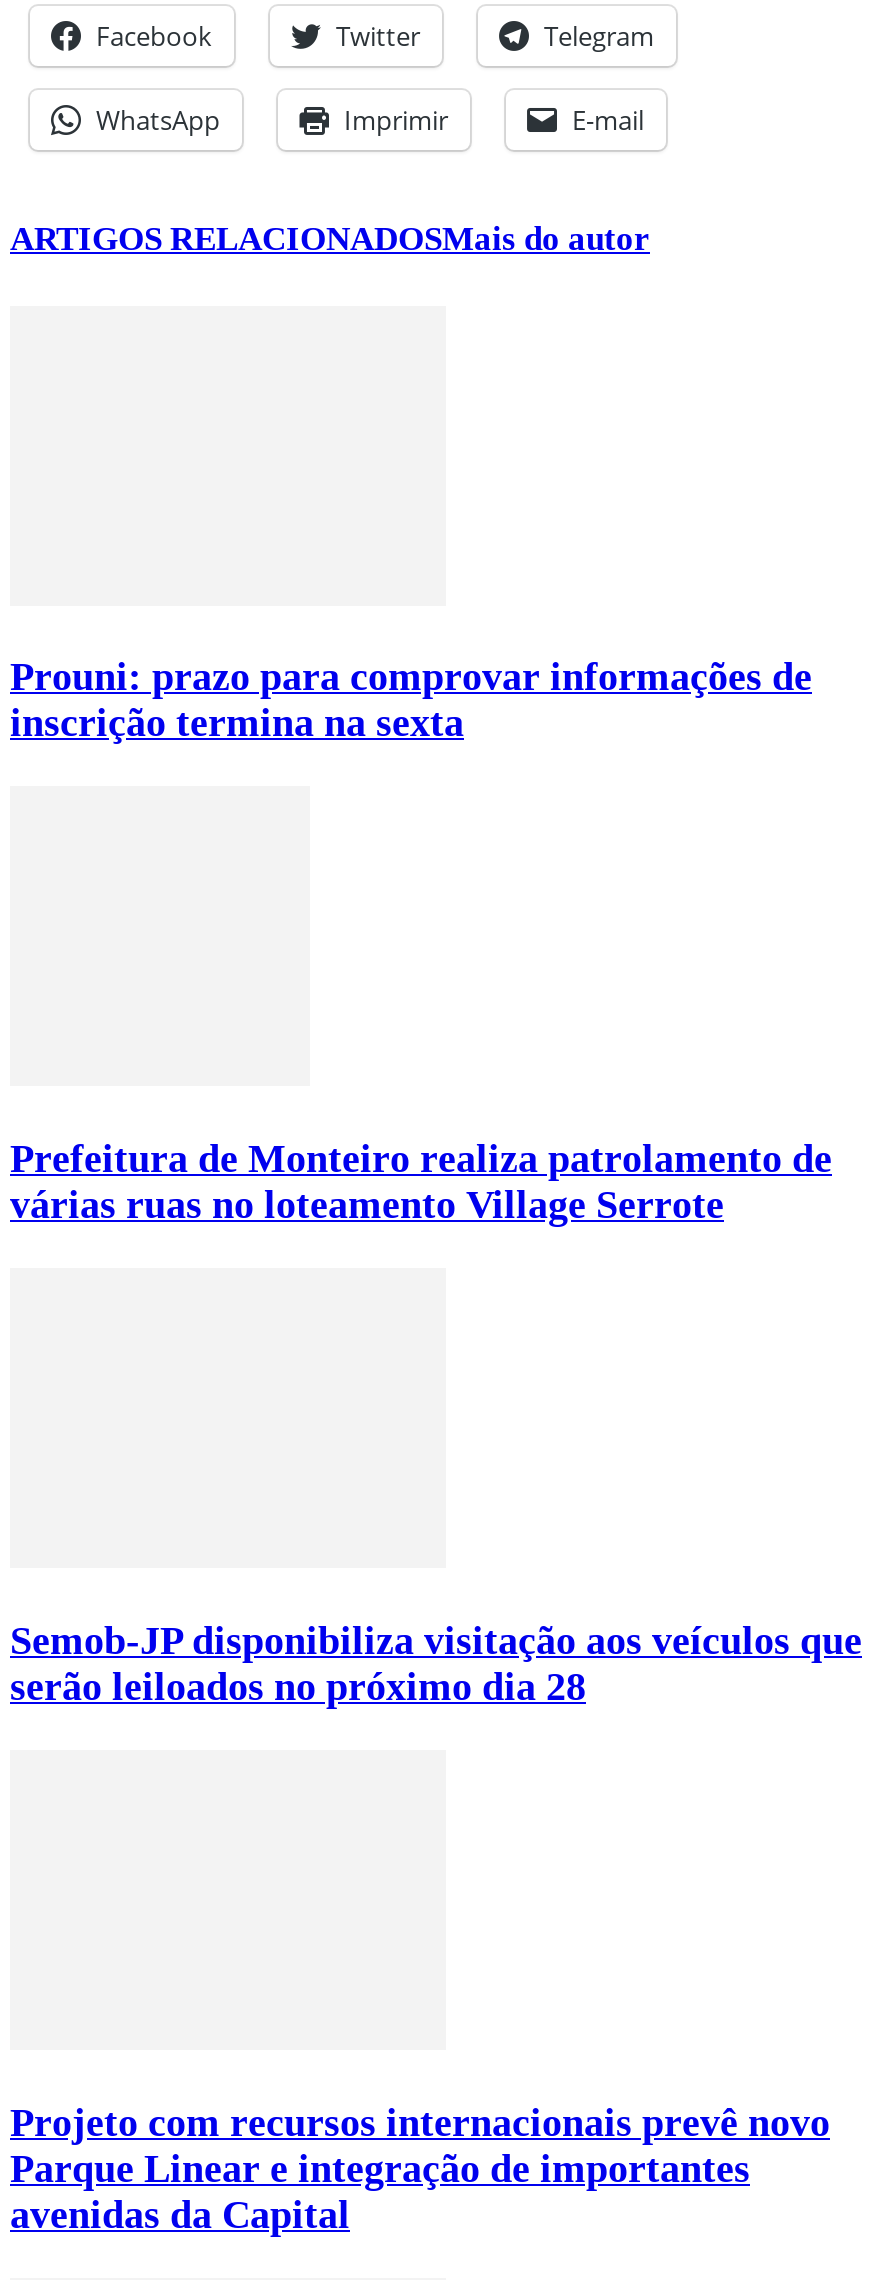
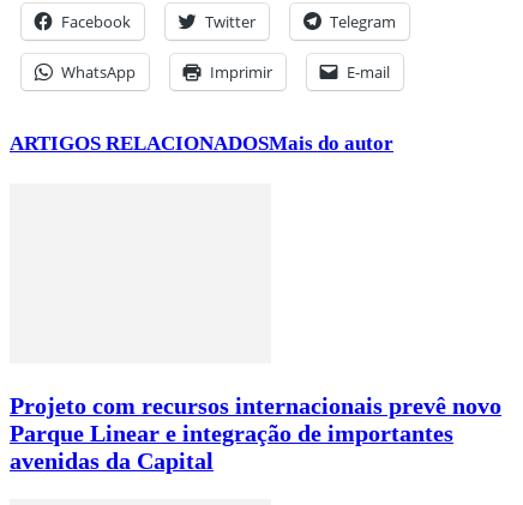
- Prouni: prazo para comprovar informações de
- inscrição termina na sexta

- Prefeitura de Monteiro realiza patrolamento de
- várias ruas no loteamento Village Serrote

- Semob-JP disponibiliza visitação aos veículos que
- serão leiloados no próximo dia 28
